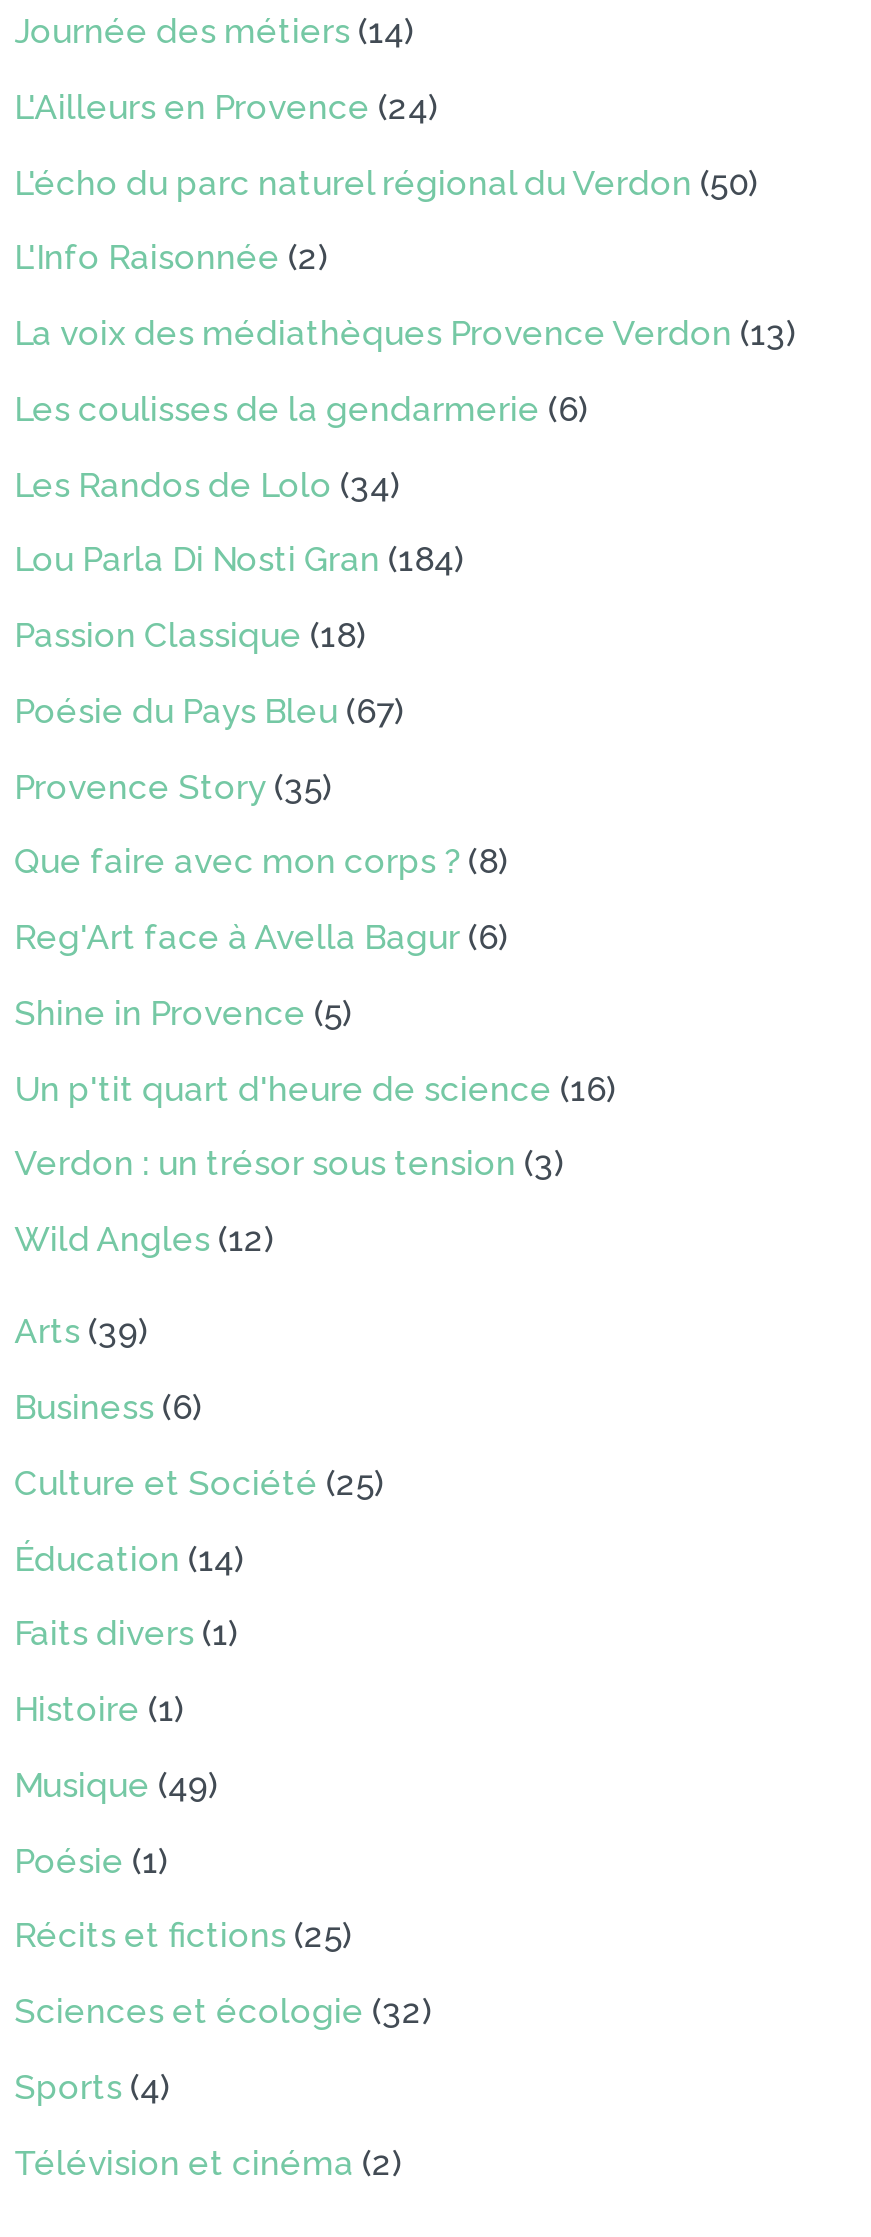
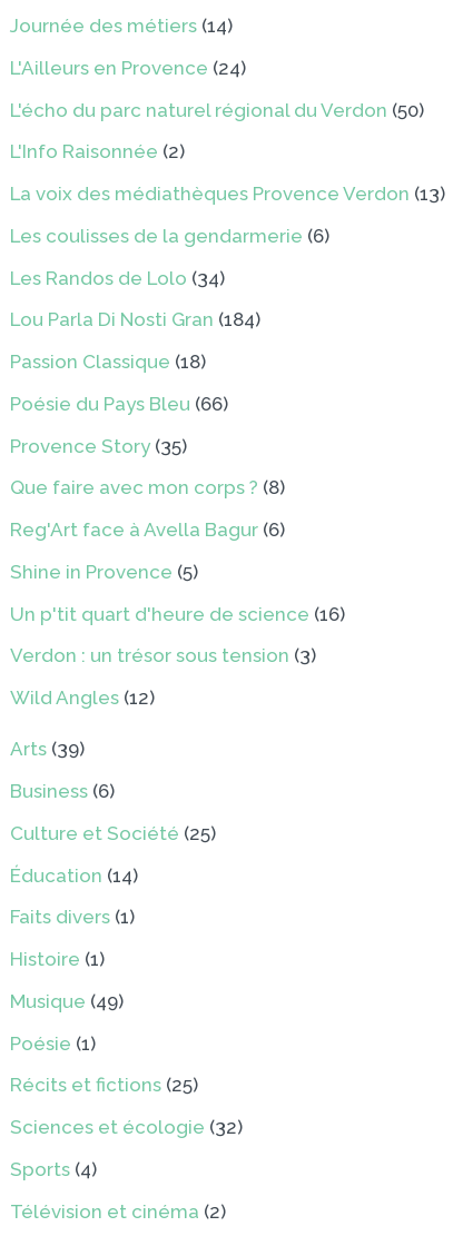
- Poésie du Pays Bleu (67)
+ Poésie du Pays Bleu (66)
